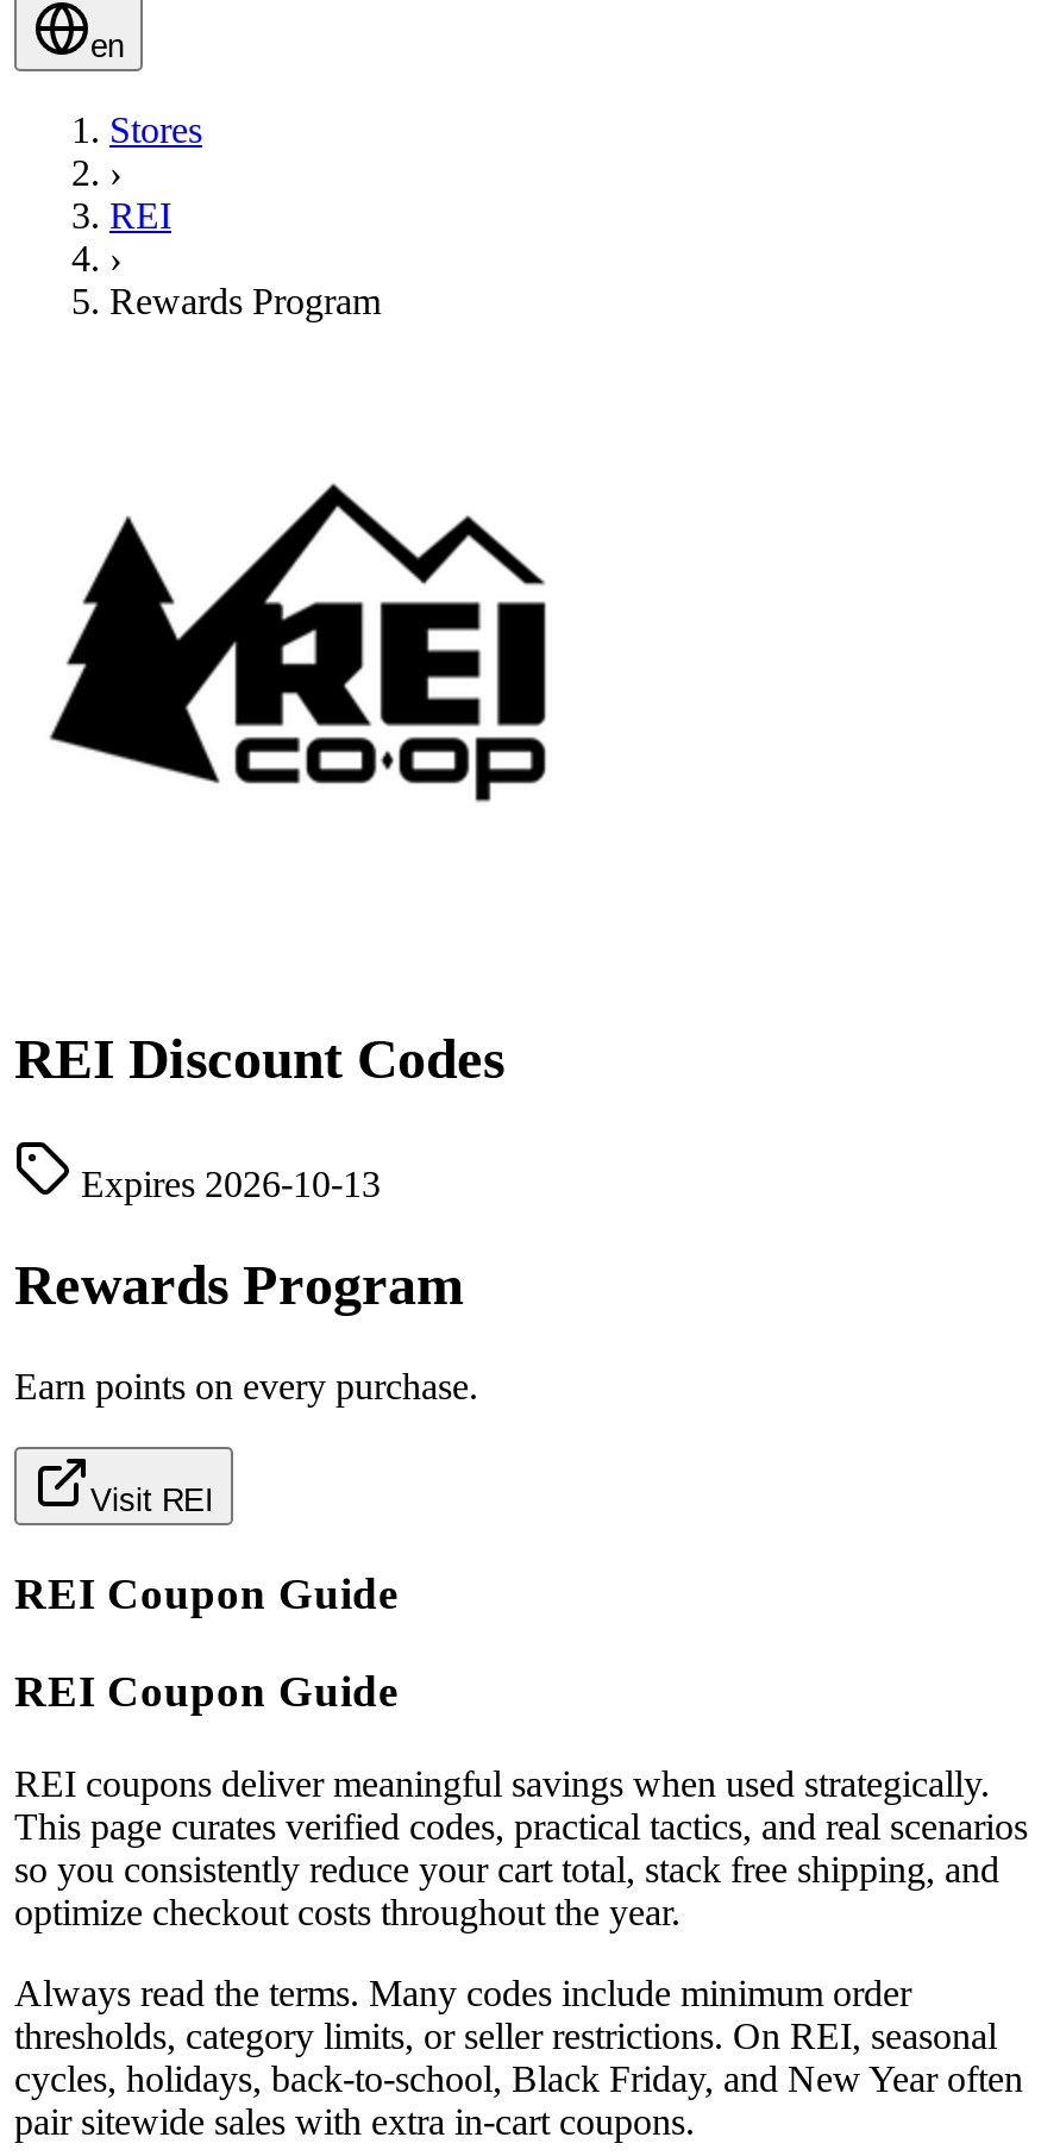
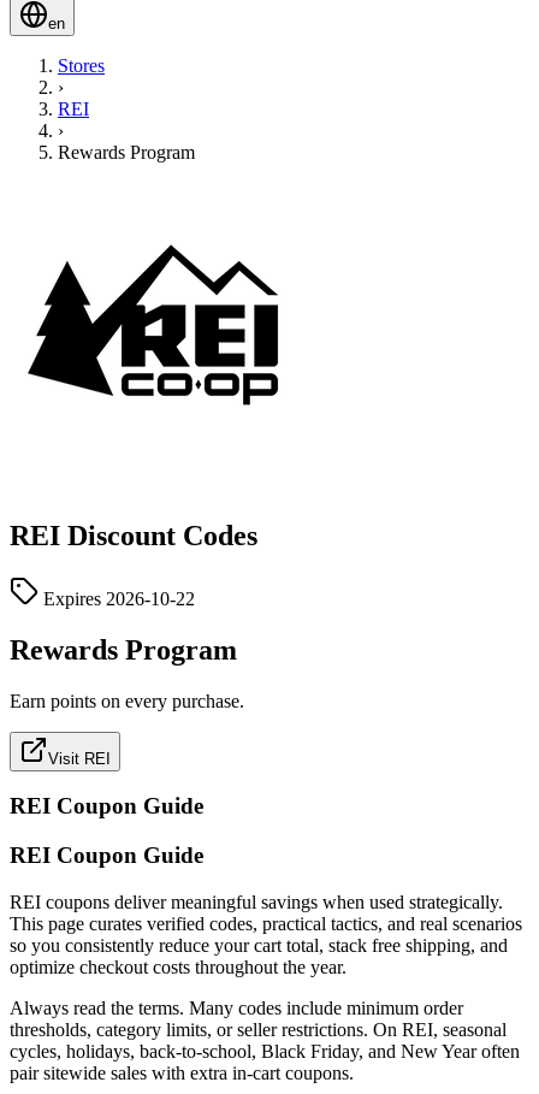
- Expires 2026-10-13
+ Expires 2026-10-22
